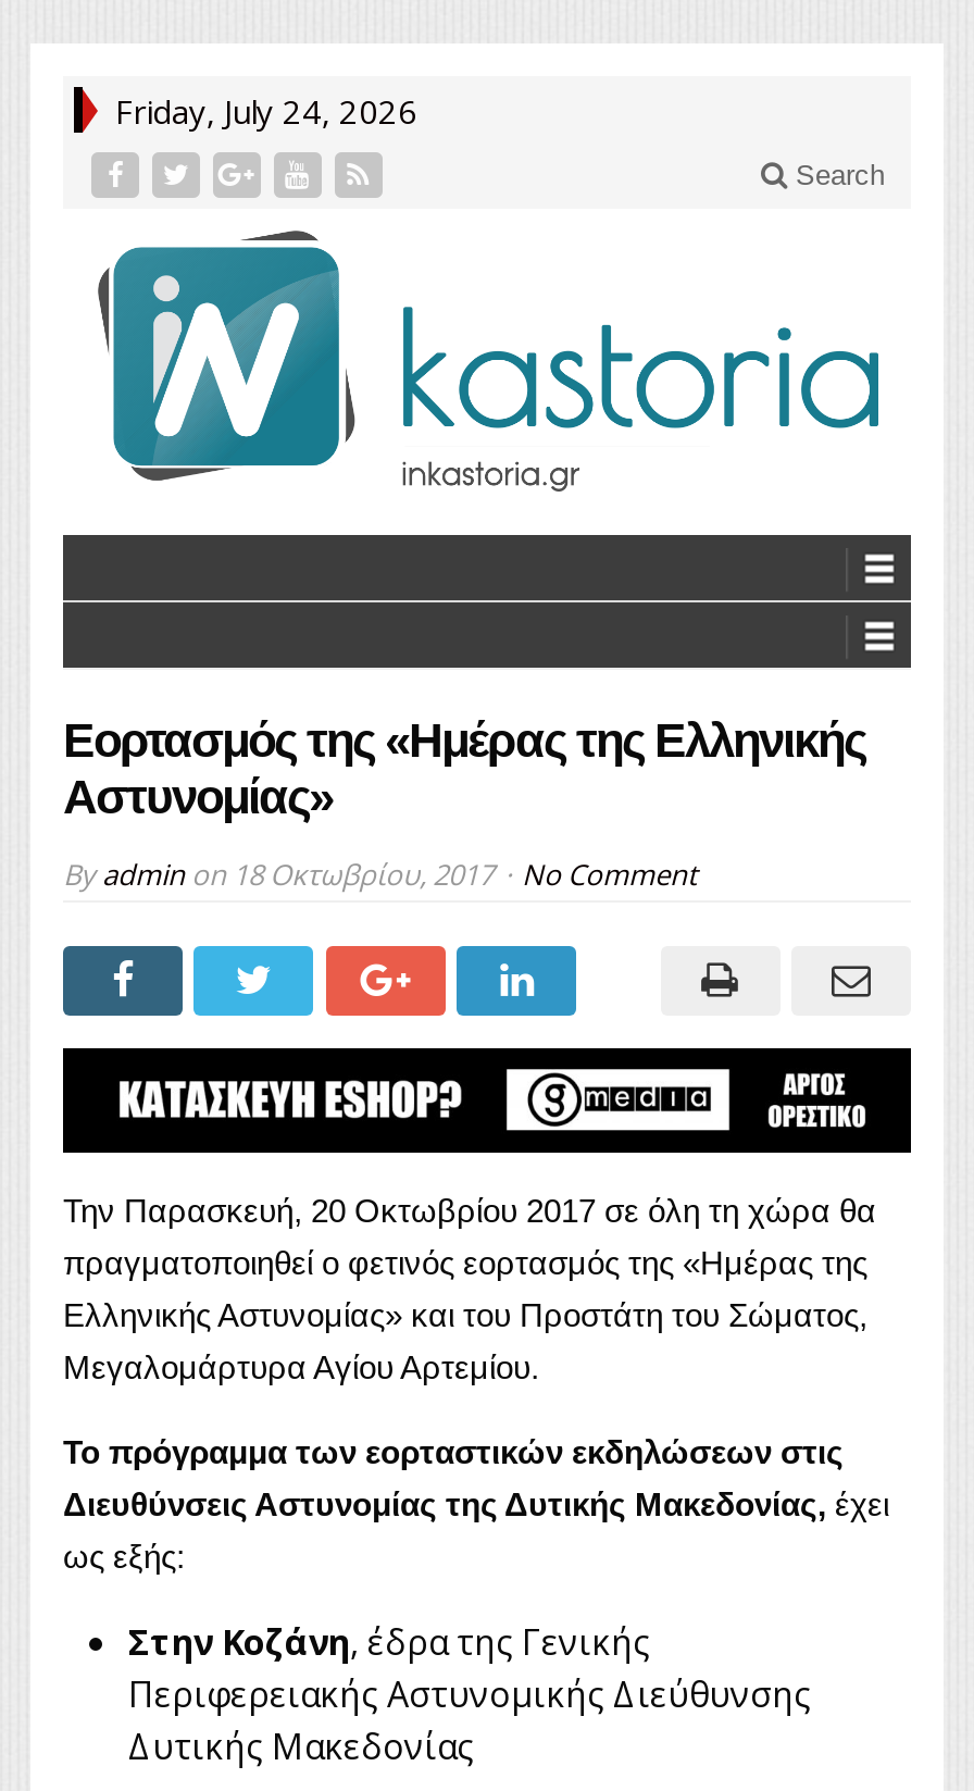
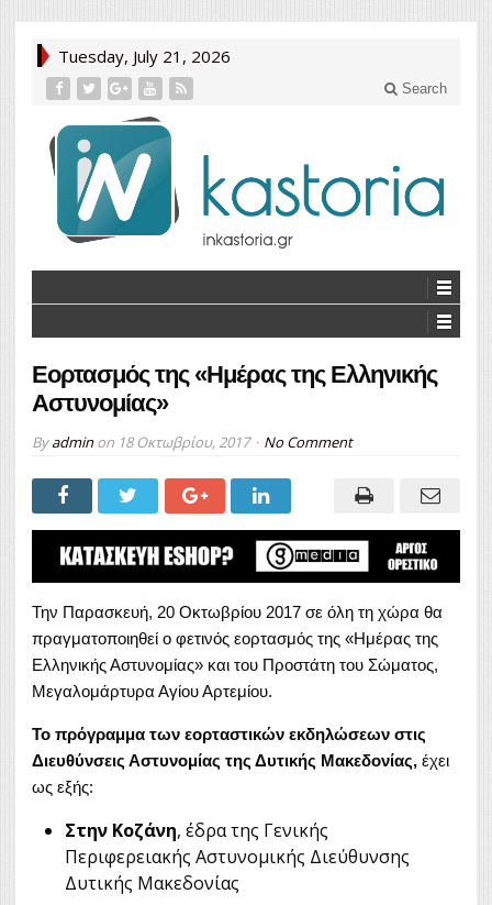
- Friday, July 24, 2026
+ Tuesday, July 21, 2026
